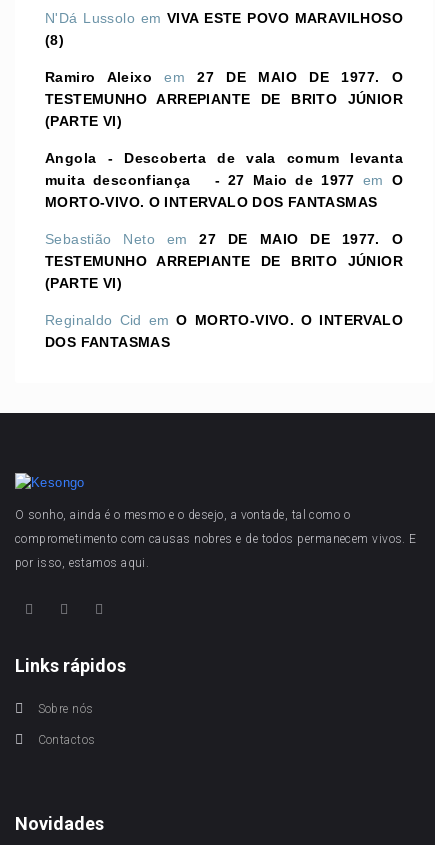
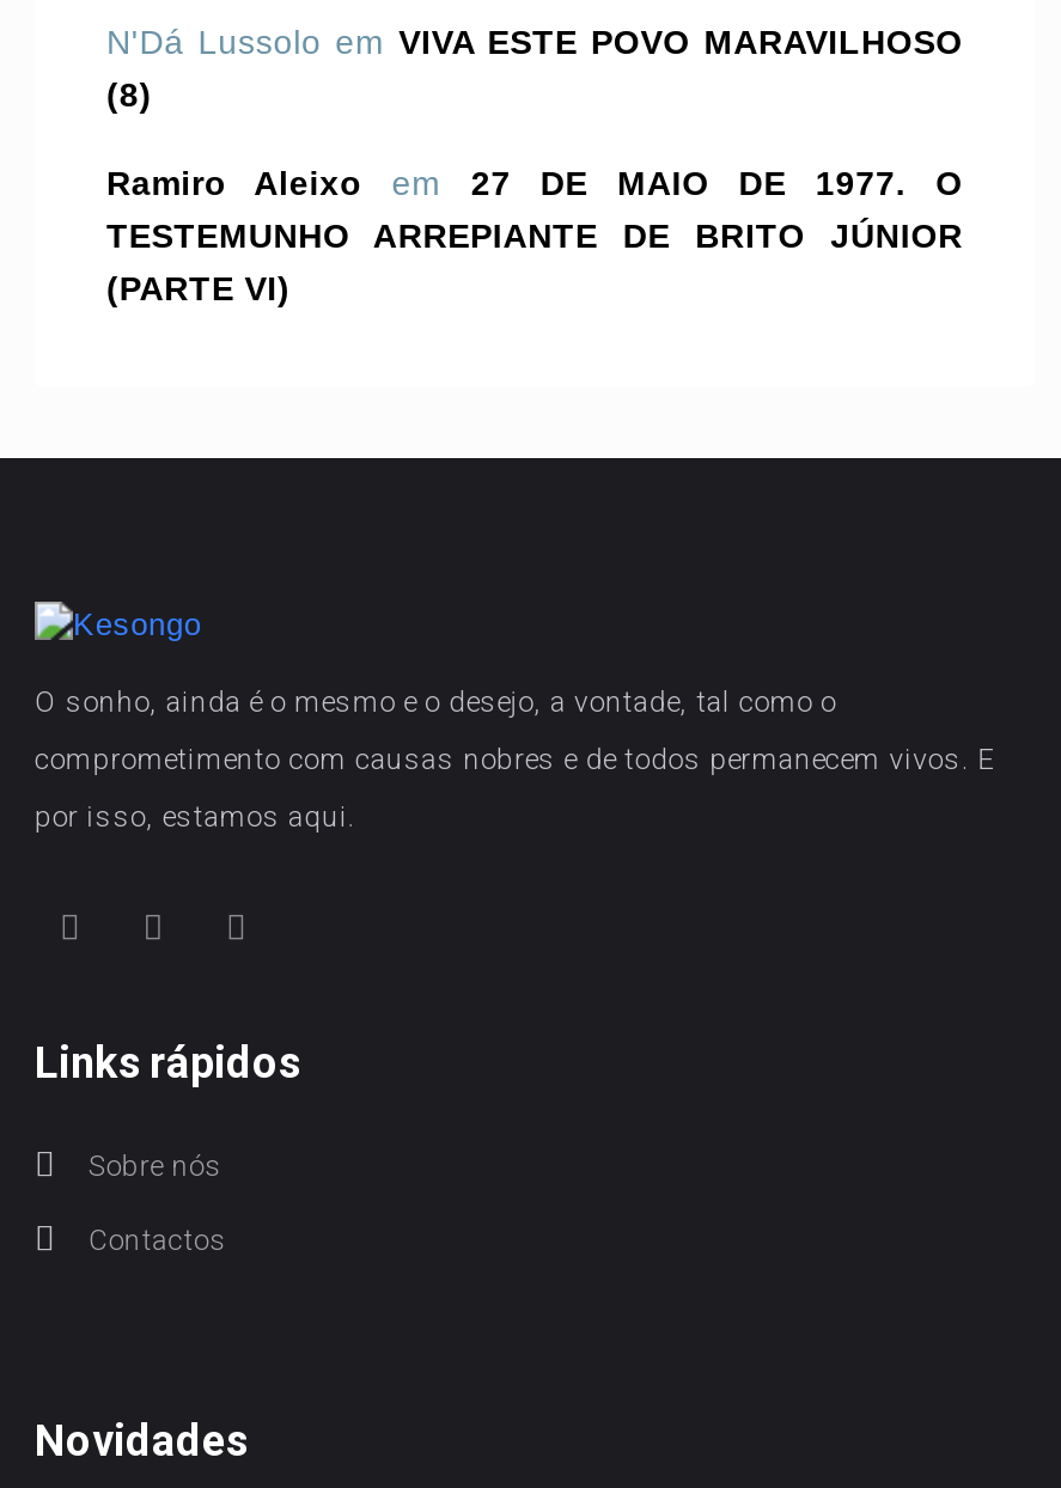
- Angola - Descoberta de vala comum levanta
- muita desconfiança - 27 Maio de 1977 em O
- MORTO-VIVO. O INTERVALO DOS FANTASMAS
- Sebastião Neto em 27 DE MAIO DE 1977. O
- TESTEMUNHO ARREPIANTE DE BRITO JÚNIOR
- (PARTE VI)
- Reginaldo Cid em O MORTO-VIVO. O INTERVALO
- DOS FANTASMAS
